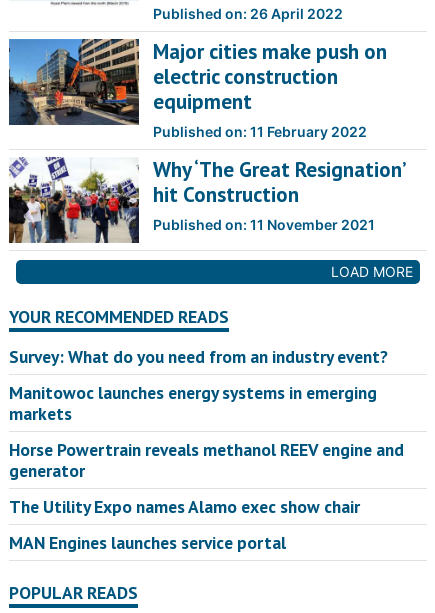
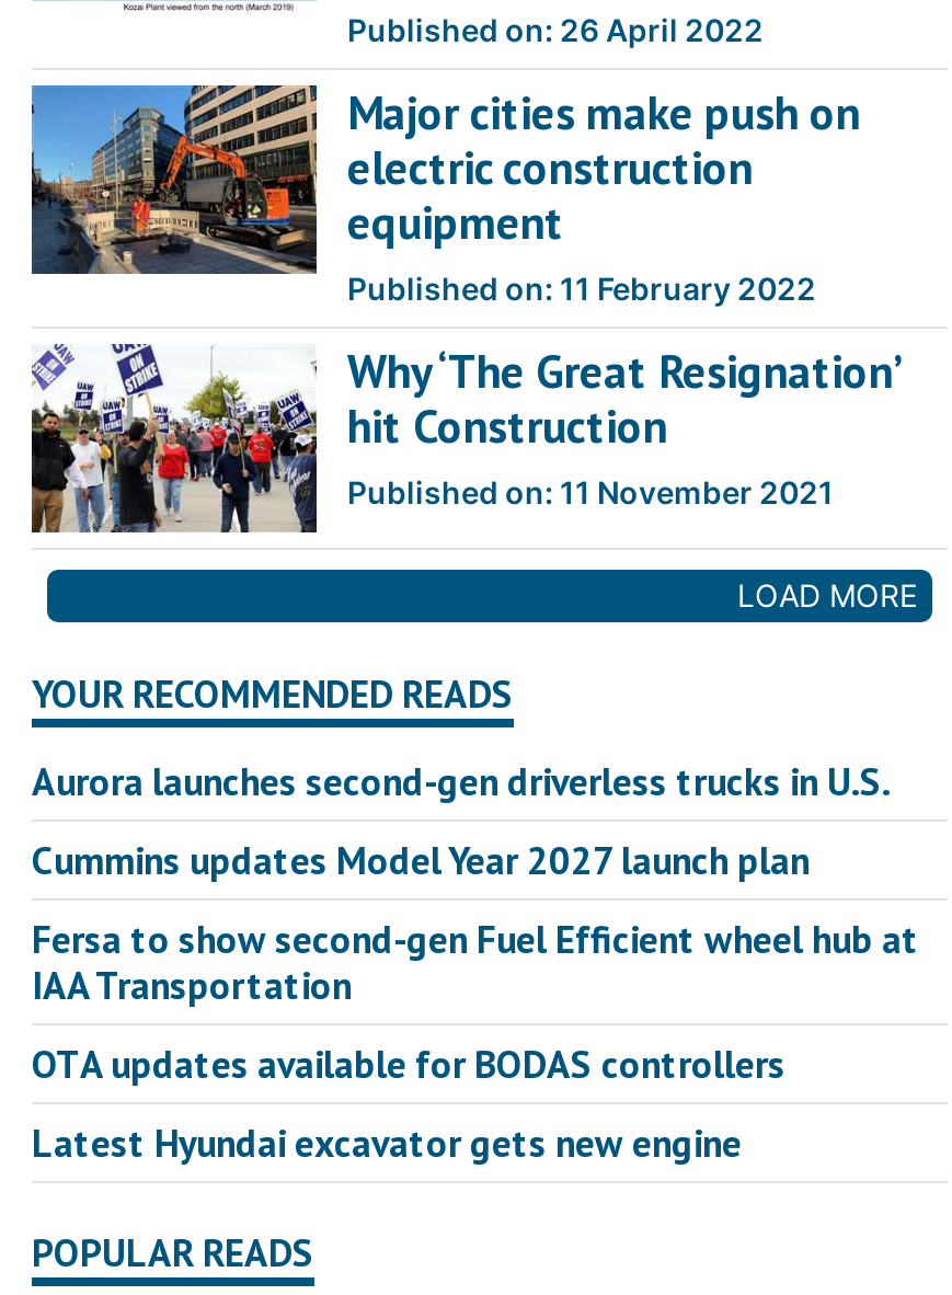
- Survey: What do you need from an industry event?
+ Aurora launches second-gen driverless trucks in U.S.

- Manitowoc launches energy systems in emerging
- markets
+ Cummins updates Model Year 2027 launch plan

- Horse Powertrain reveals methanol REEV engine and
- generator
+ Fersa to show second-gen Fuel Efficient wheel hub at
+ IAA Transportation

- The Utility Expo names Alamo exec show chair
+ OTA updates available for BODAS controllers

- MAN Engines launches service portal
+ Latest Hyundai excavator gets new engine
